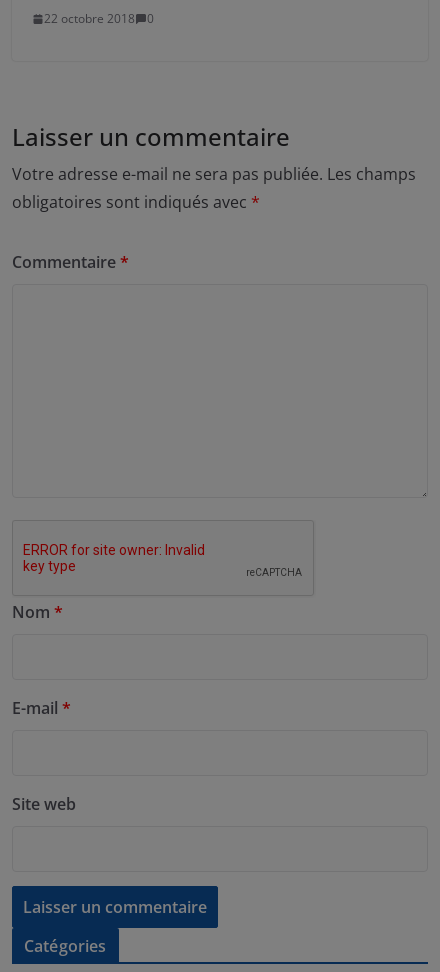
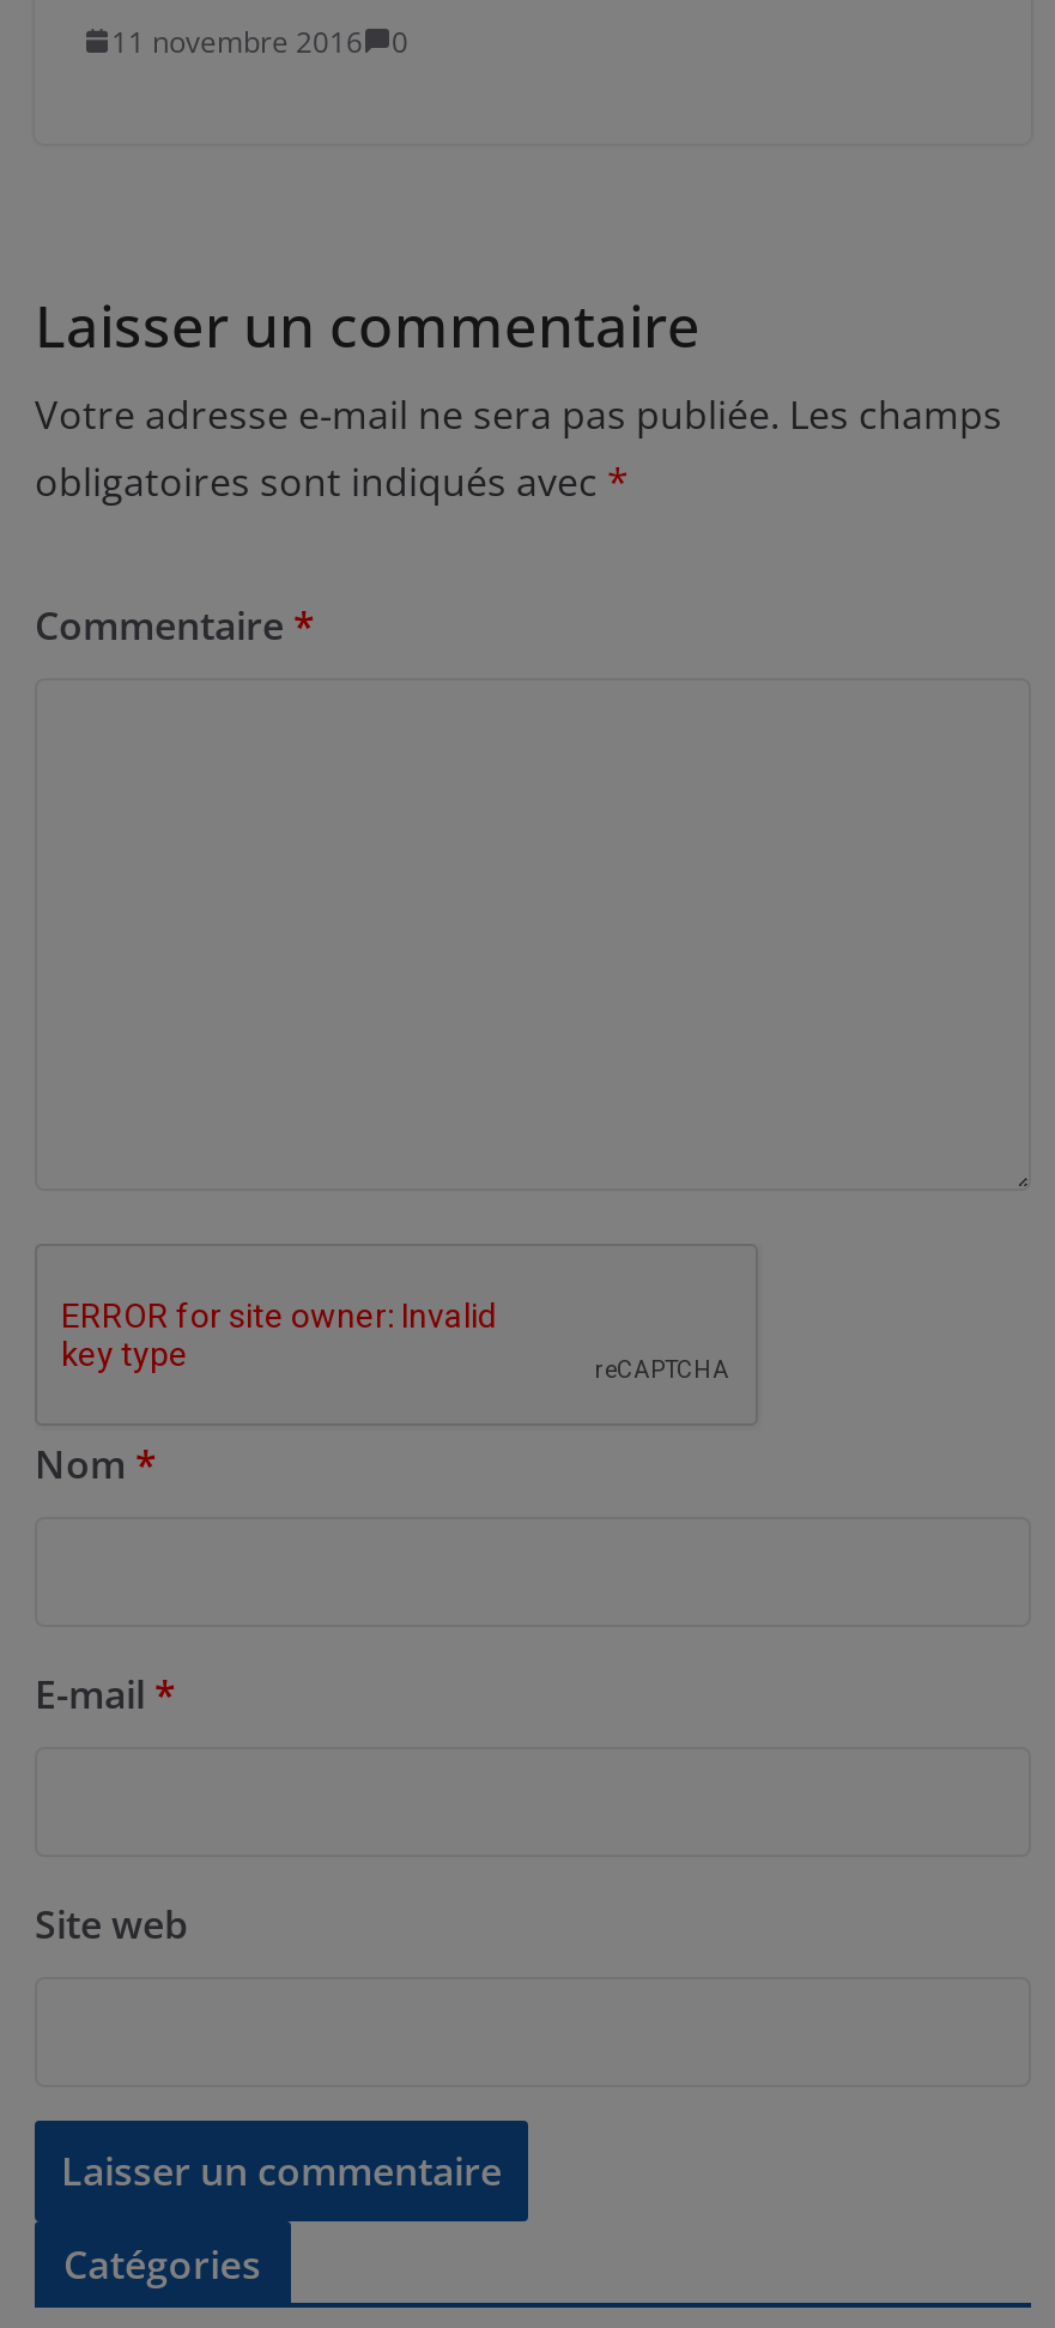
- 22 octobre 2018 0
+ 11 novembre 2016 0
